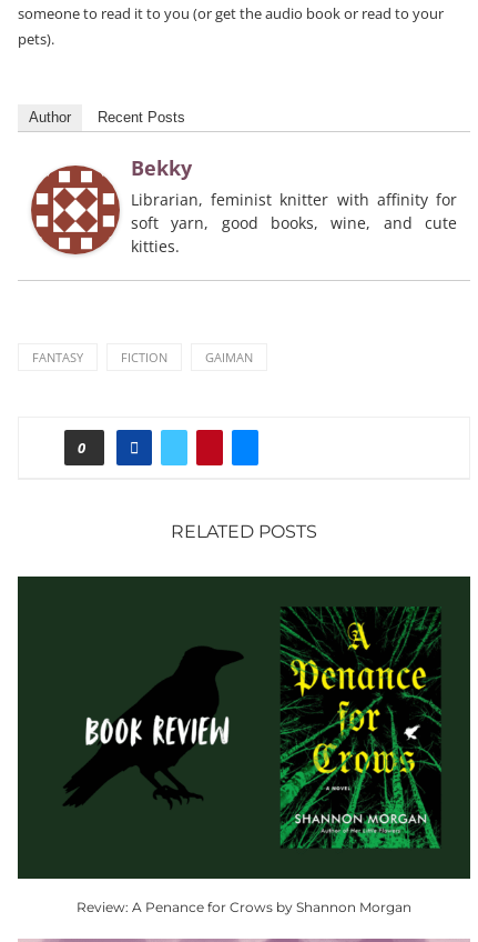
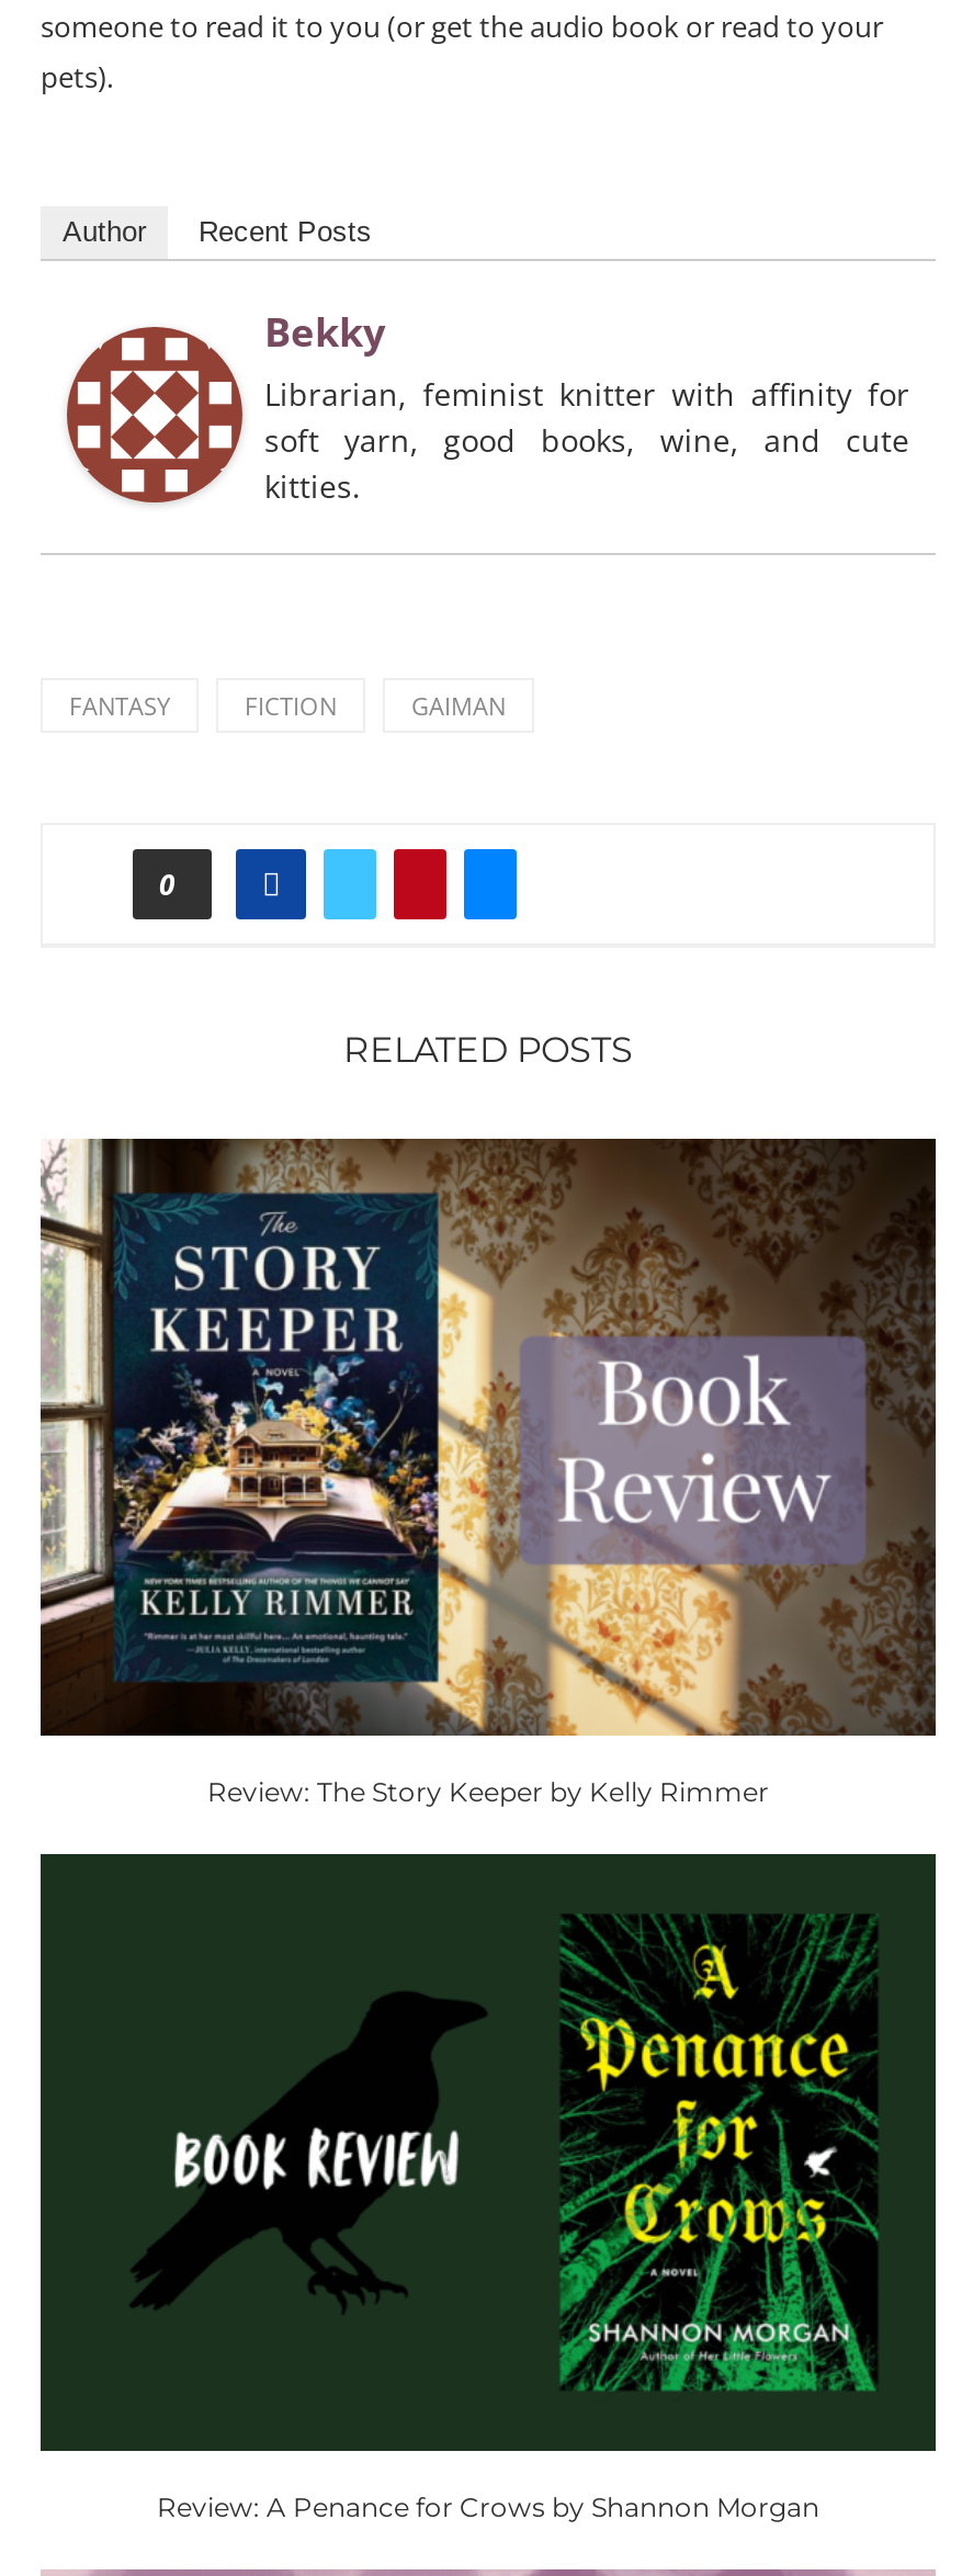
+ [image]
+ Review: The Story Keeper by Kelly Rimmer
